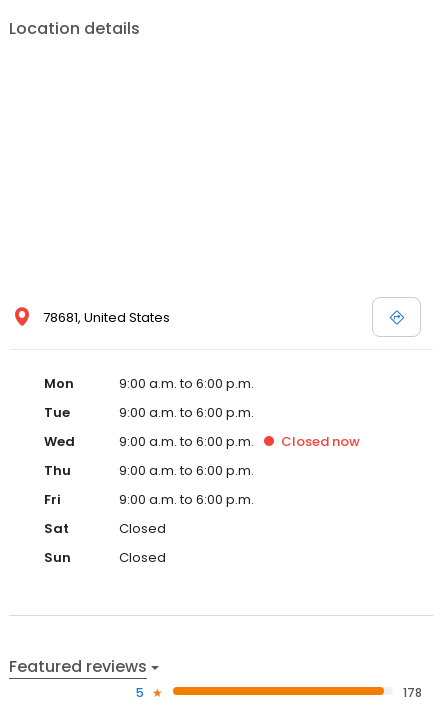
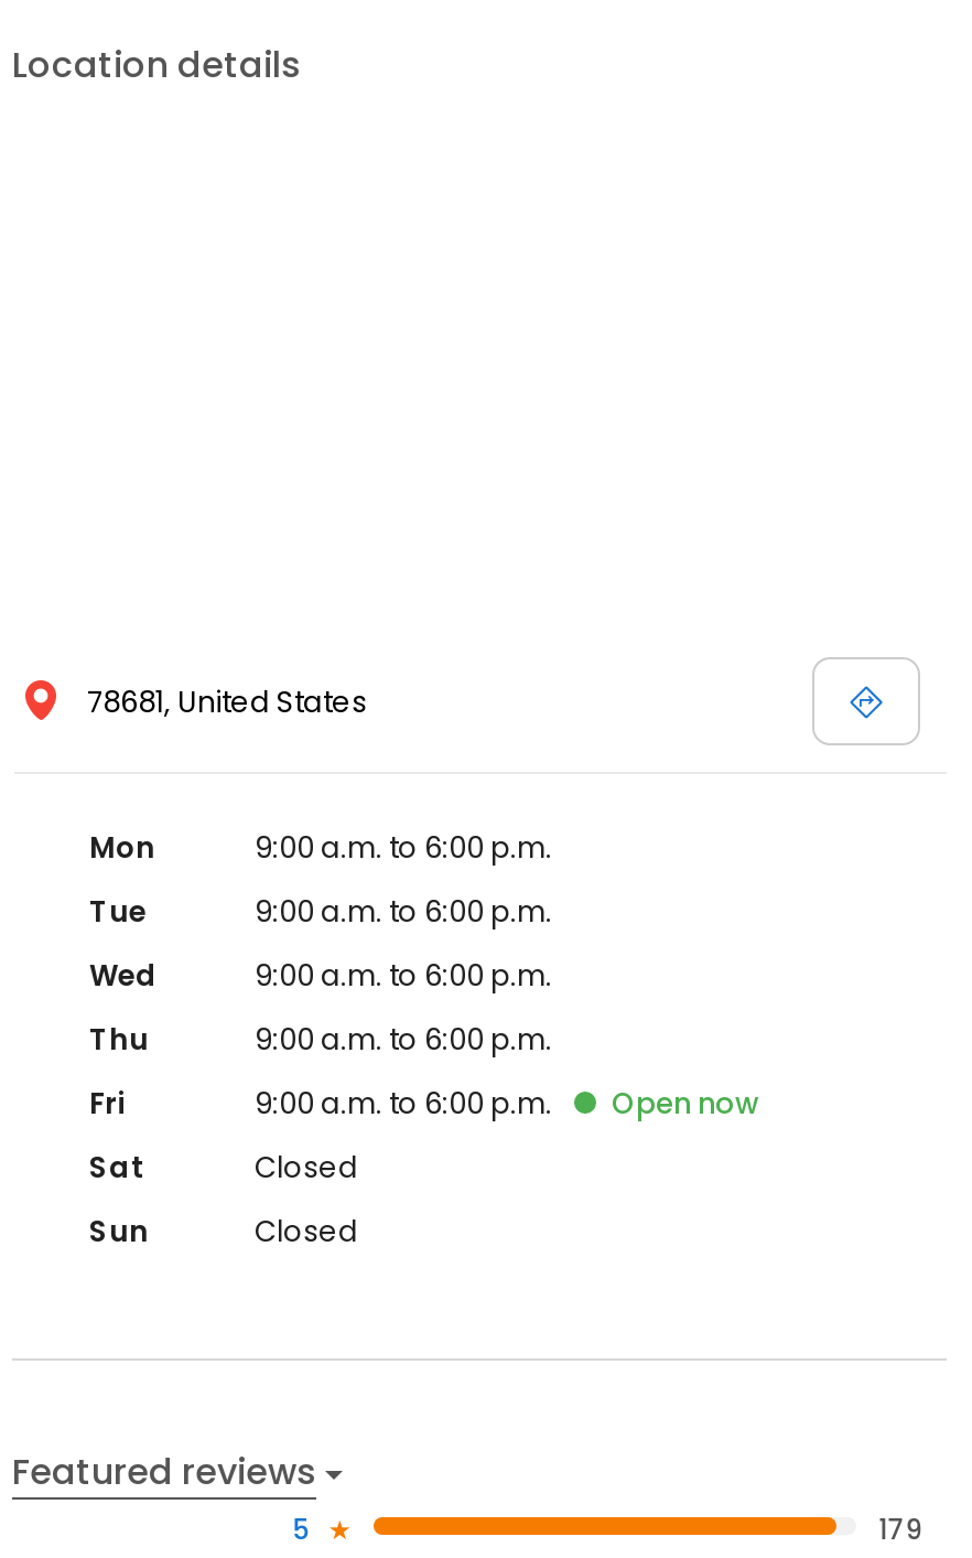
- Closed now

+ Open now

- 178
+ 179
